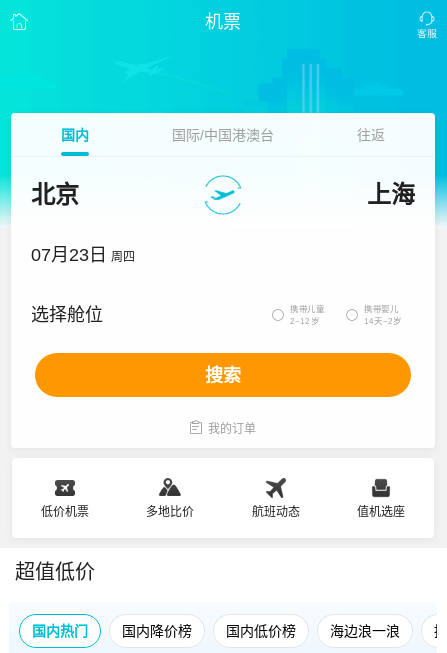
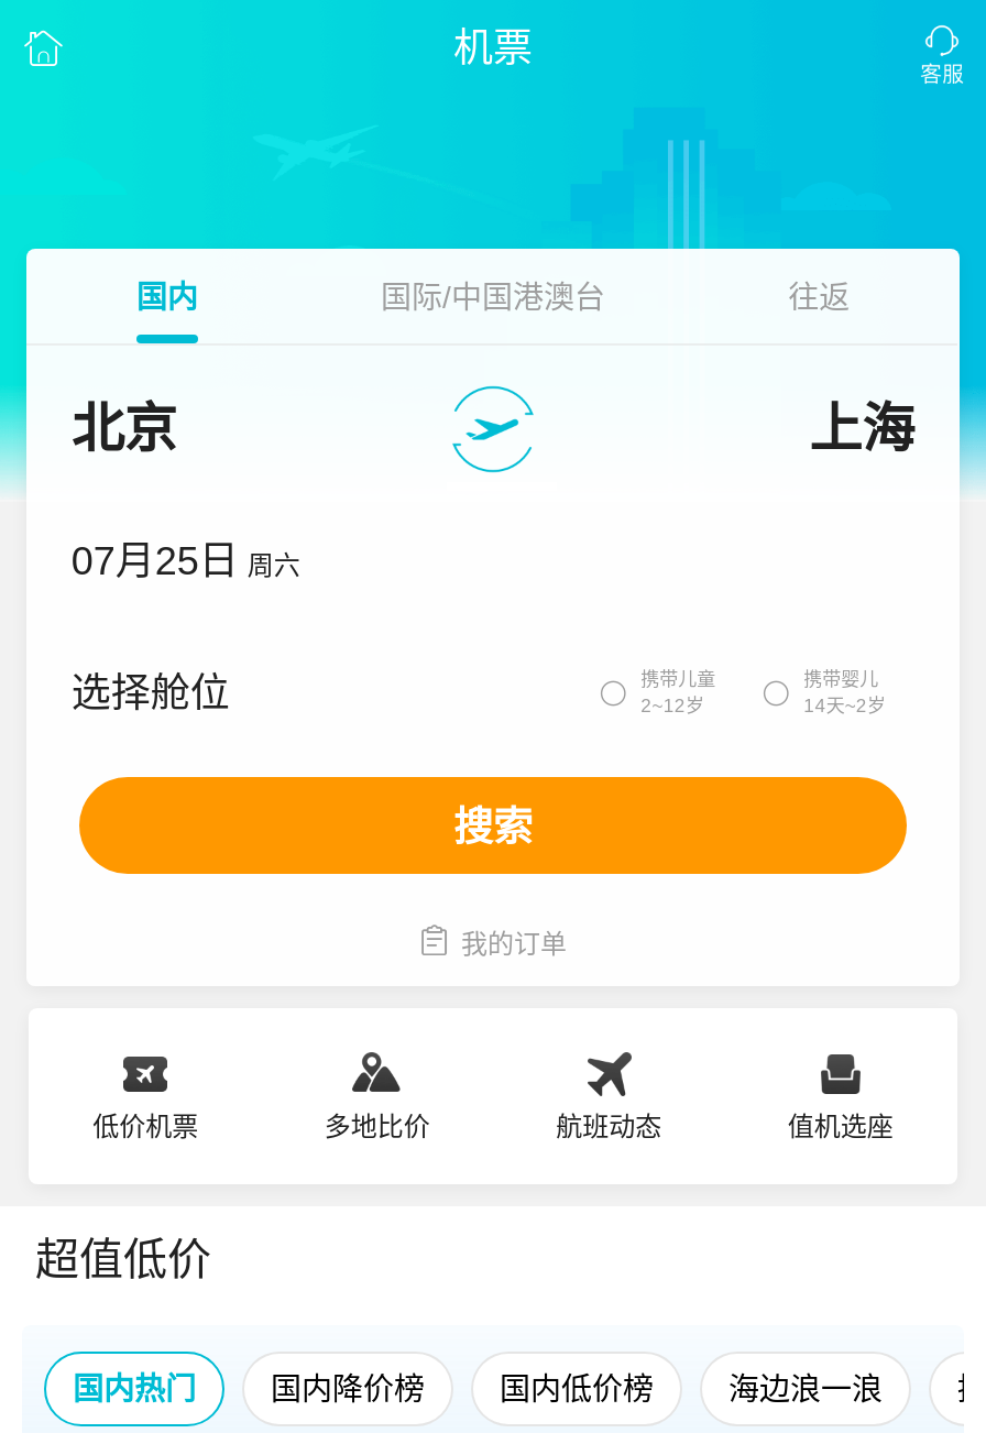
- 07月23日 周四
+ 07月25日 周六
